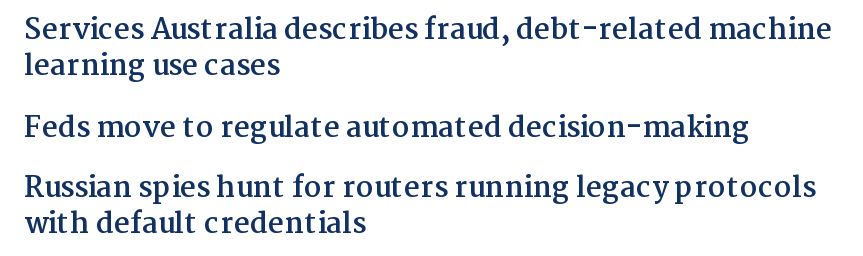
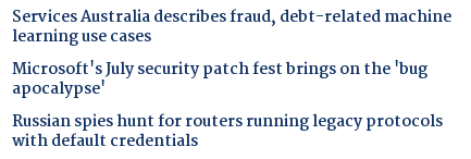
- Feds move to regulate automated decision-making
+ Microsoft's July security patch fest brings on the 'bug
+ apocalypse'
